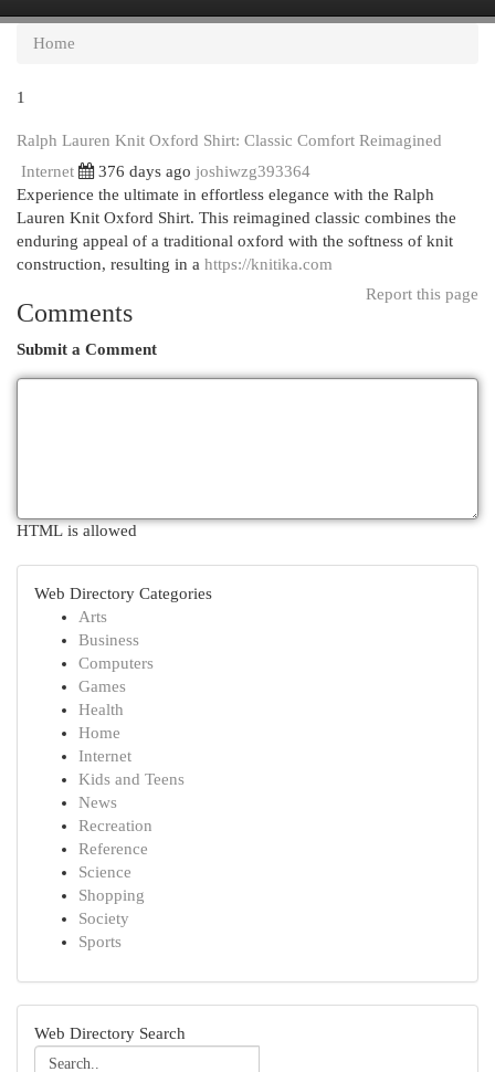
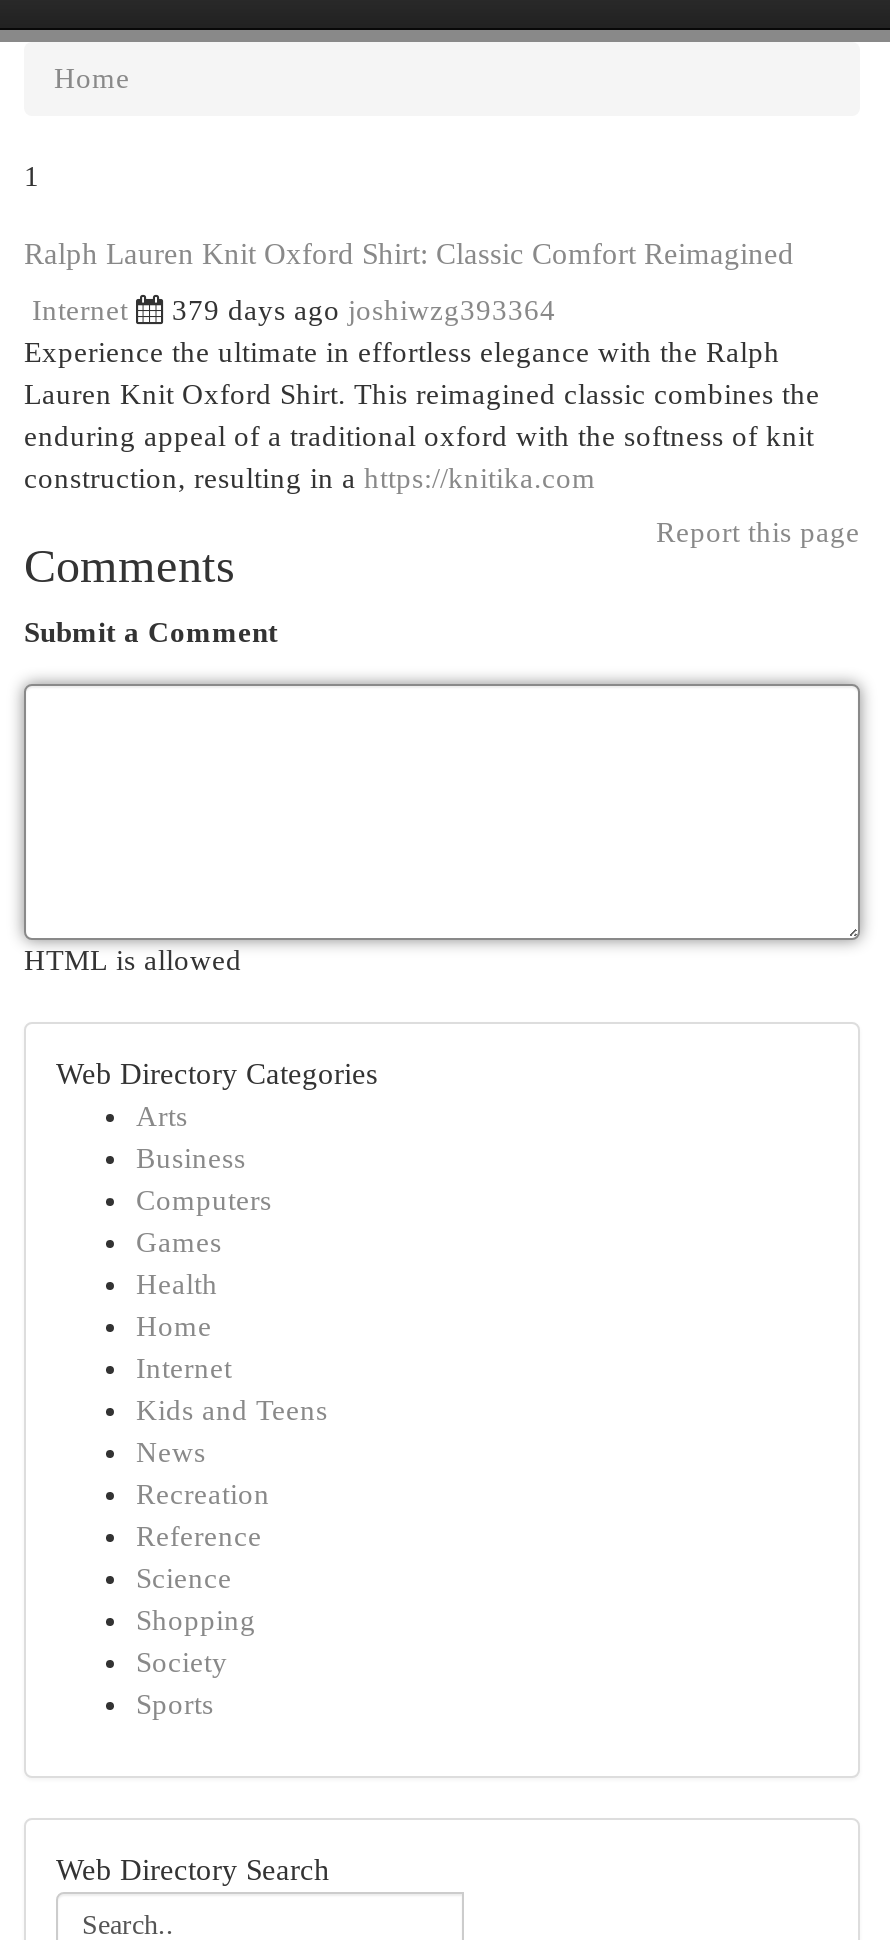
- 376 days ago joshiwzg393364
+ 379 days ago joshiwzg393364
